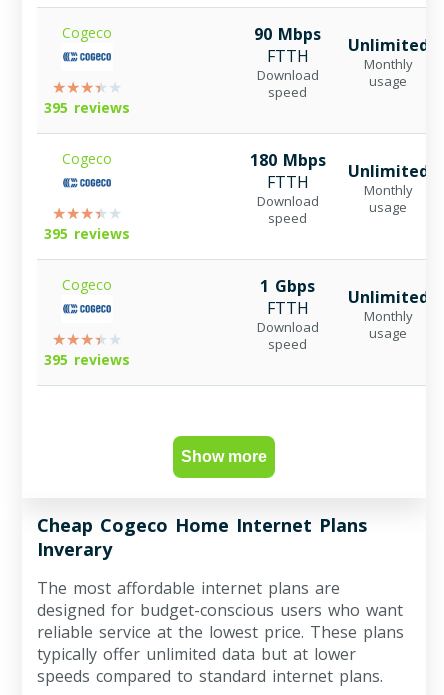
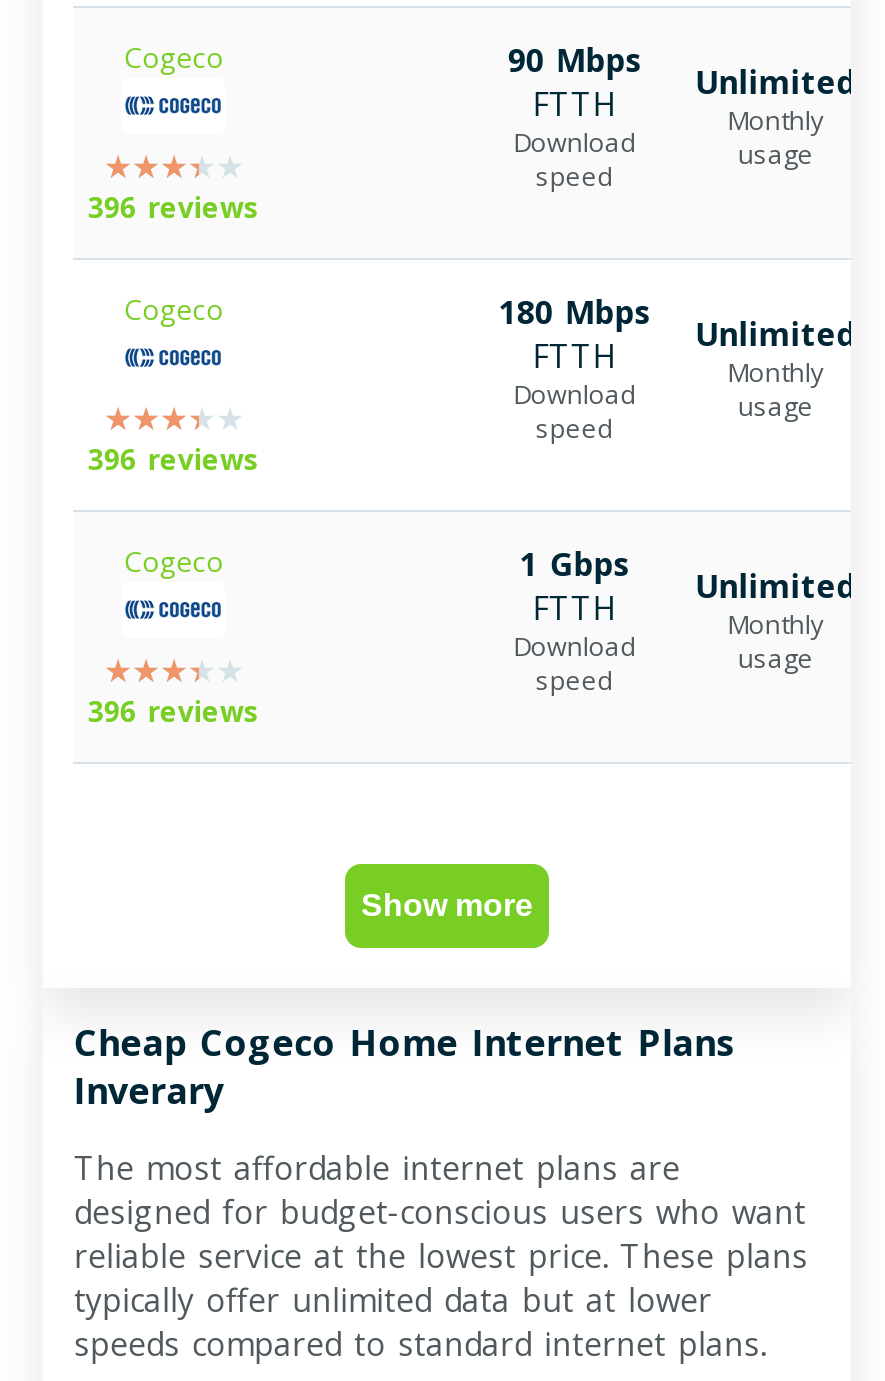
- 395 reviews
+ 396 reviews

- 395 reviews
+ 396 reviews

- 395 reviews
+ 396 reviews
